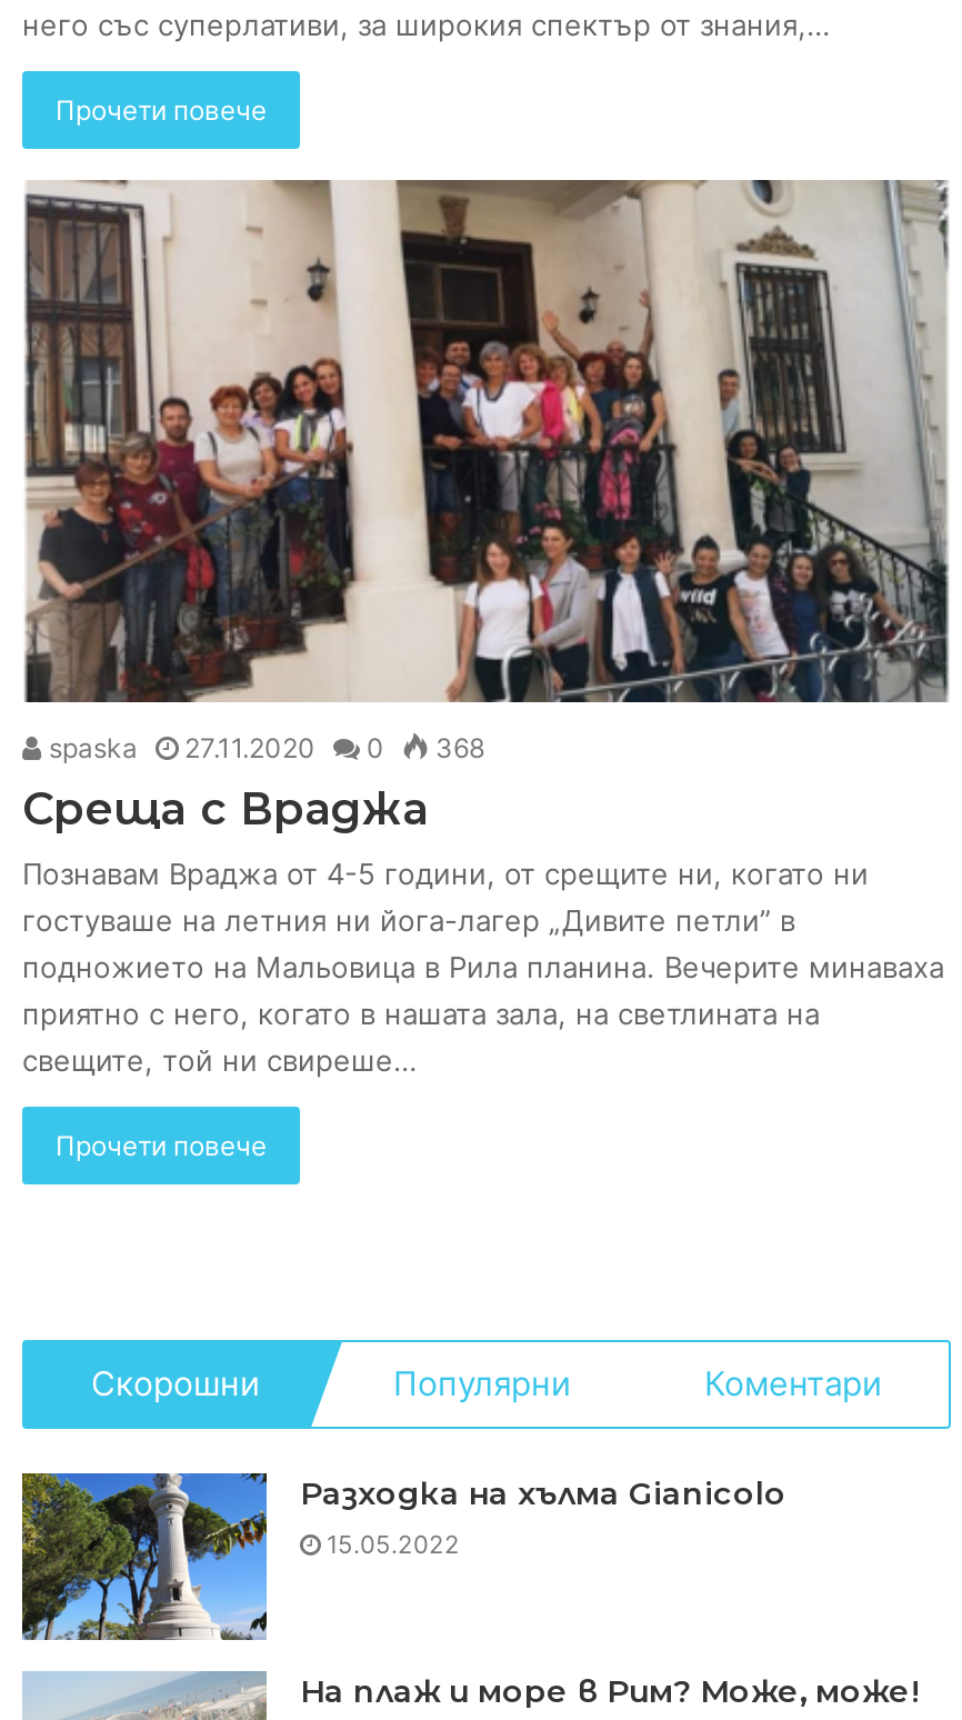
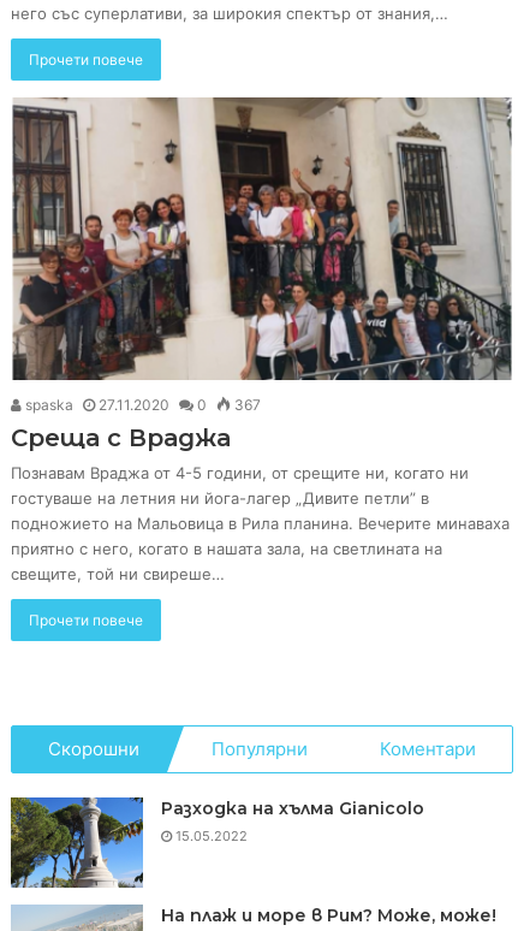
- spaska 27.11.2020 0 368
+ spaska 27.11.2020 0 367
